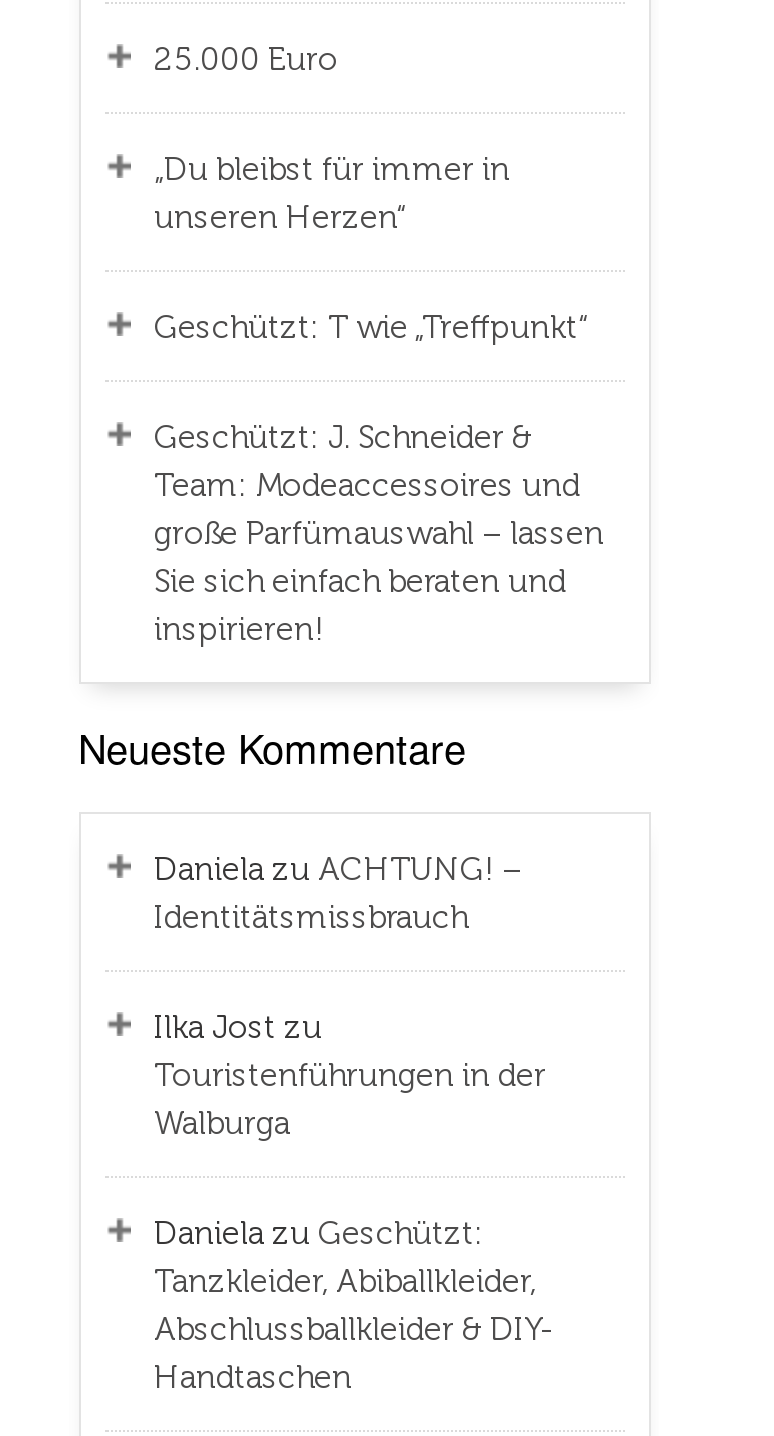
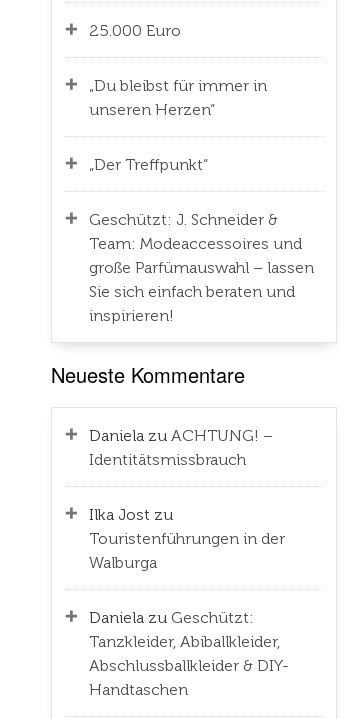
- Geschützt: T wie „Treffpunkt“
+ „Der Treffpunkt“
